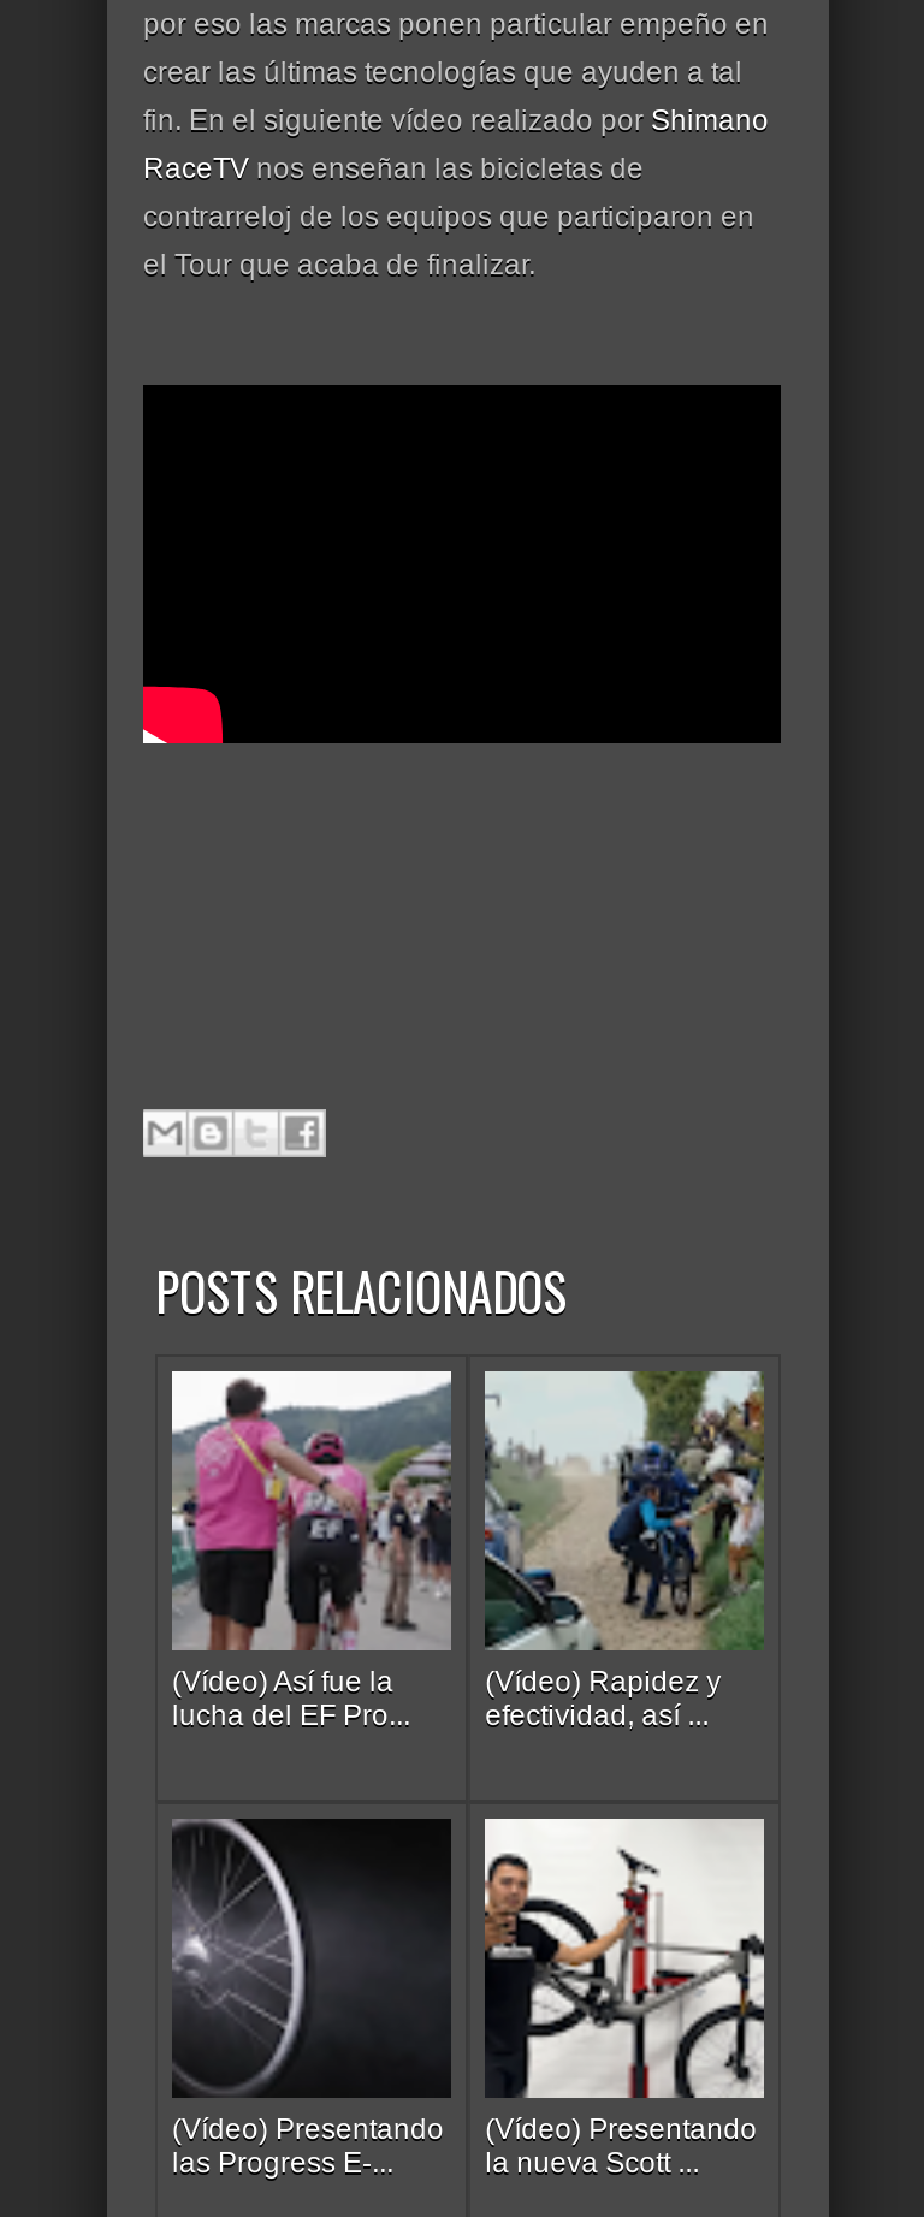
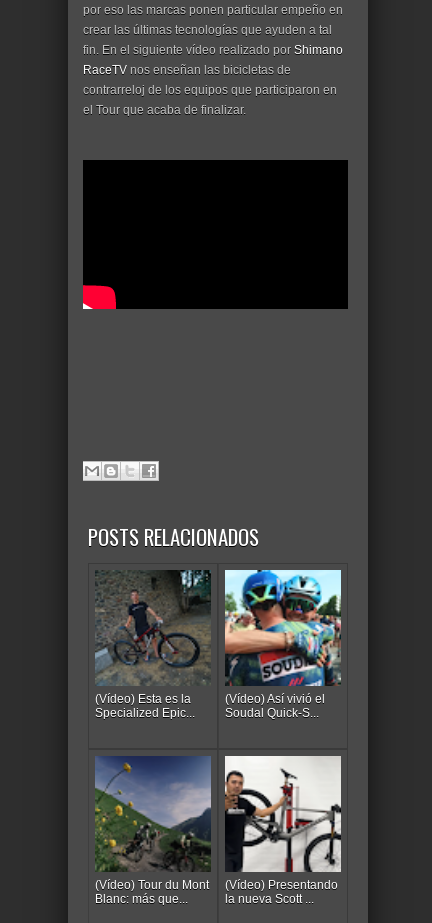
- [image]
- (Vídeo) Así fue la
- lucha del EF Pro...
+ [image]
+ (Vídeo) Esta es la
+ Specialized Epic...

- [image]
- (Vídeo) Rapidez y
- efectividad, así ...
+ [image]
+ (Vídeo) Así vivió el
+ Soudal Quick-S...

- [image]
- (Vídeo) Presentando
- las Progress E-...
+ [image]
+ (Vídeo) Tour du Mont
+ Blanc: más que...
